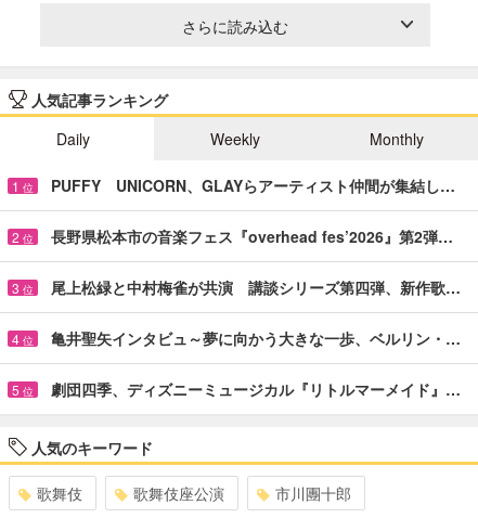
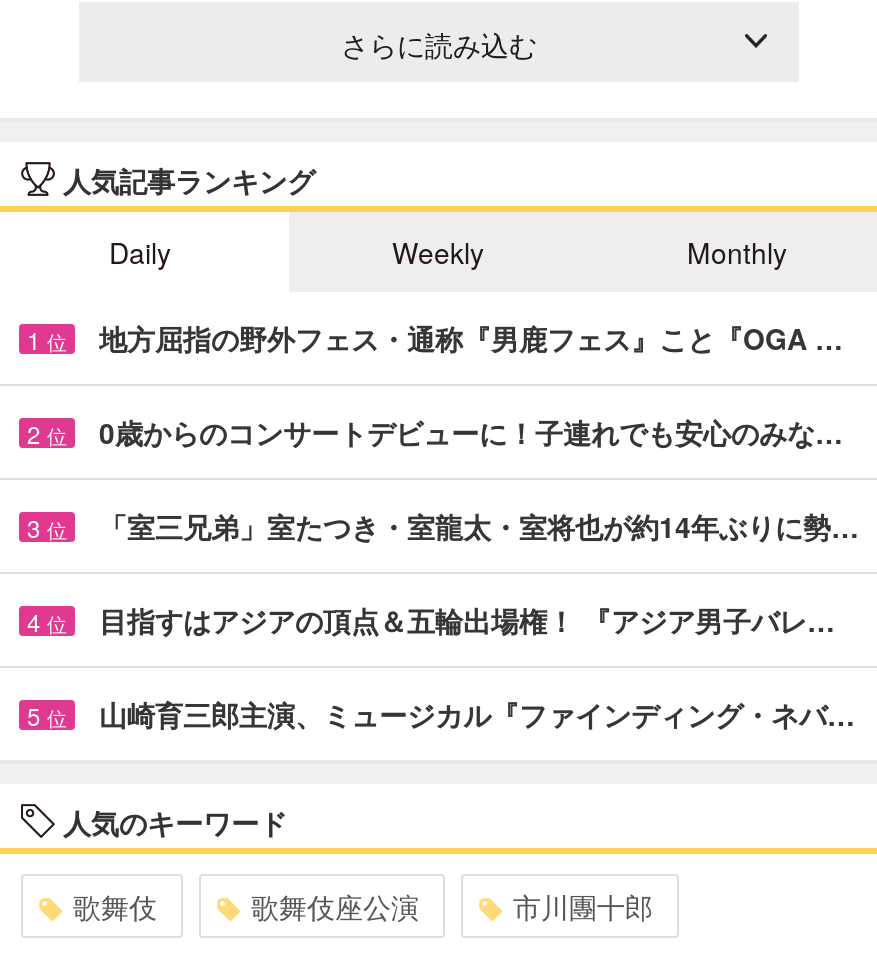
- PUFFY UNICORN、GLAYらアーティスト仲間が集結し…
+ 地方屈指の野外フェス・通称『男鹿フェス』こと『OGA …

- 長野県松本市の音楽フェス『overhead fes’2026』第2弾…
+ 0歳からのコンサートデビューに！子連れでも安心のみな…

- 尾上松緑と中村梅雀が共演 講談シリーズ第四弾、新作歌…
+ 「室三兄弟」室たつき・室龍太・室将也が約14年ぶりに勢…

- 亀井聖矢インタビュ～夢に向かう大きな一歩、ベルリン・…
+ 目指すはアジアの頂点＆五輪出場権！ 『アジア男子バレ…

- 劇団四季、ディズニーミュージカル『リトルマーメイド』…
+ 山崎育三郎主演、ミュージカル『ファインディング・ネバ…
